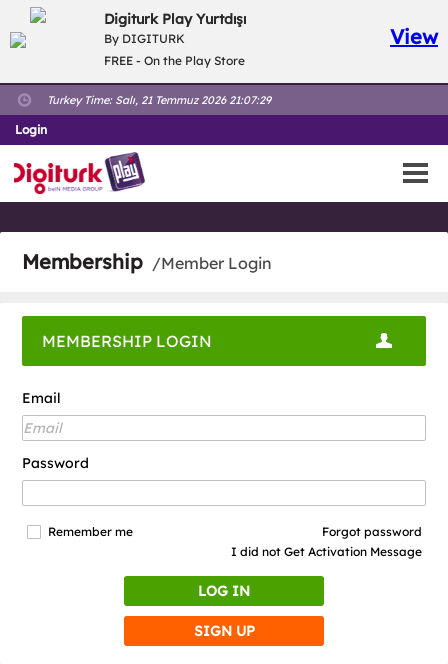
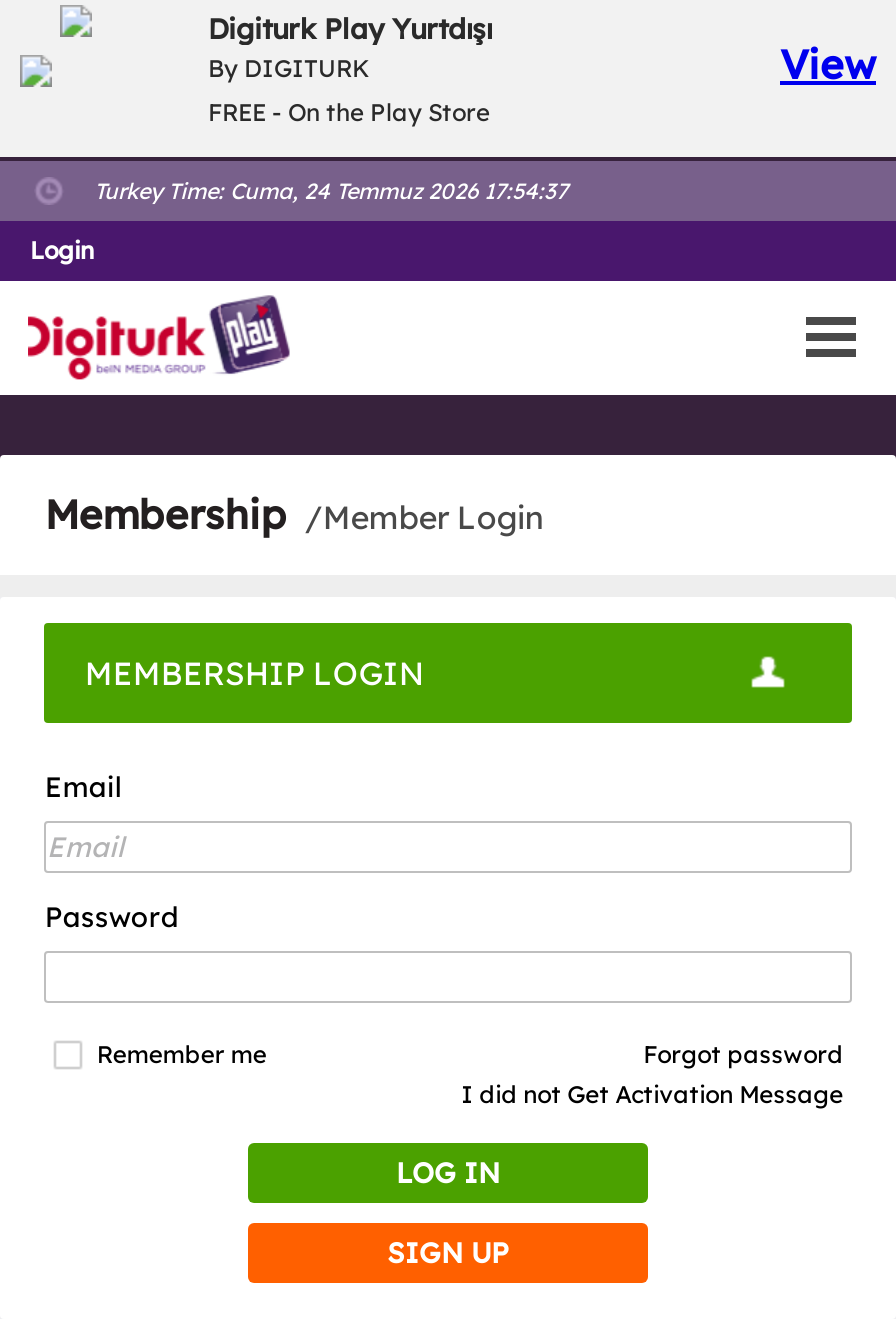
- Turkey Time: Salı, 21 Temmuz 2026 21:07:29
+ Turkey Time: Cuma, 24 Temmuz 2026 17:54:37
